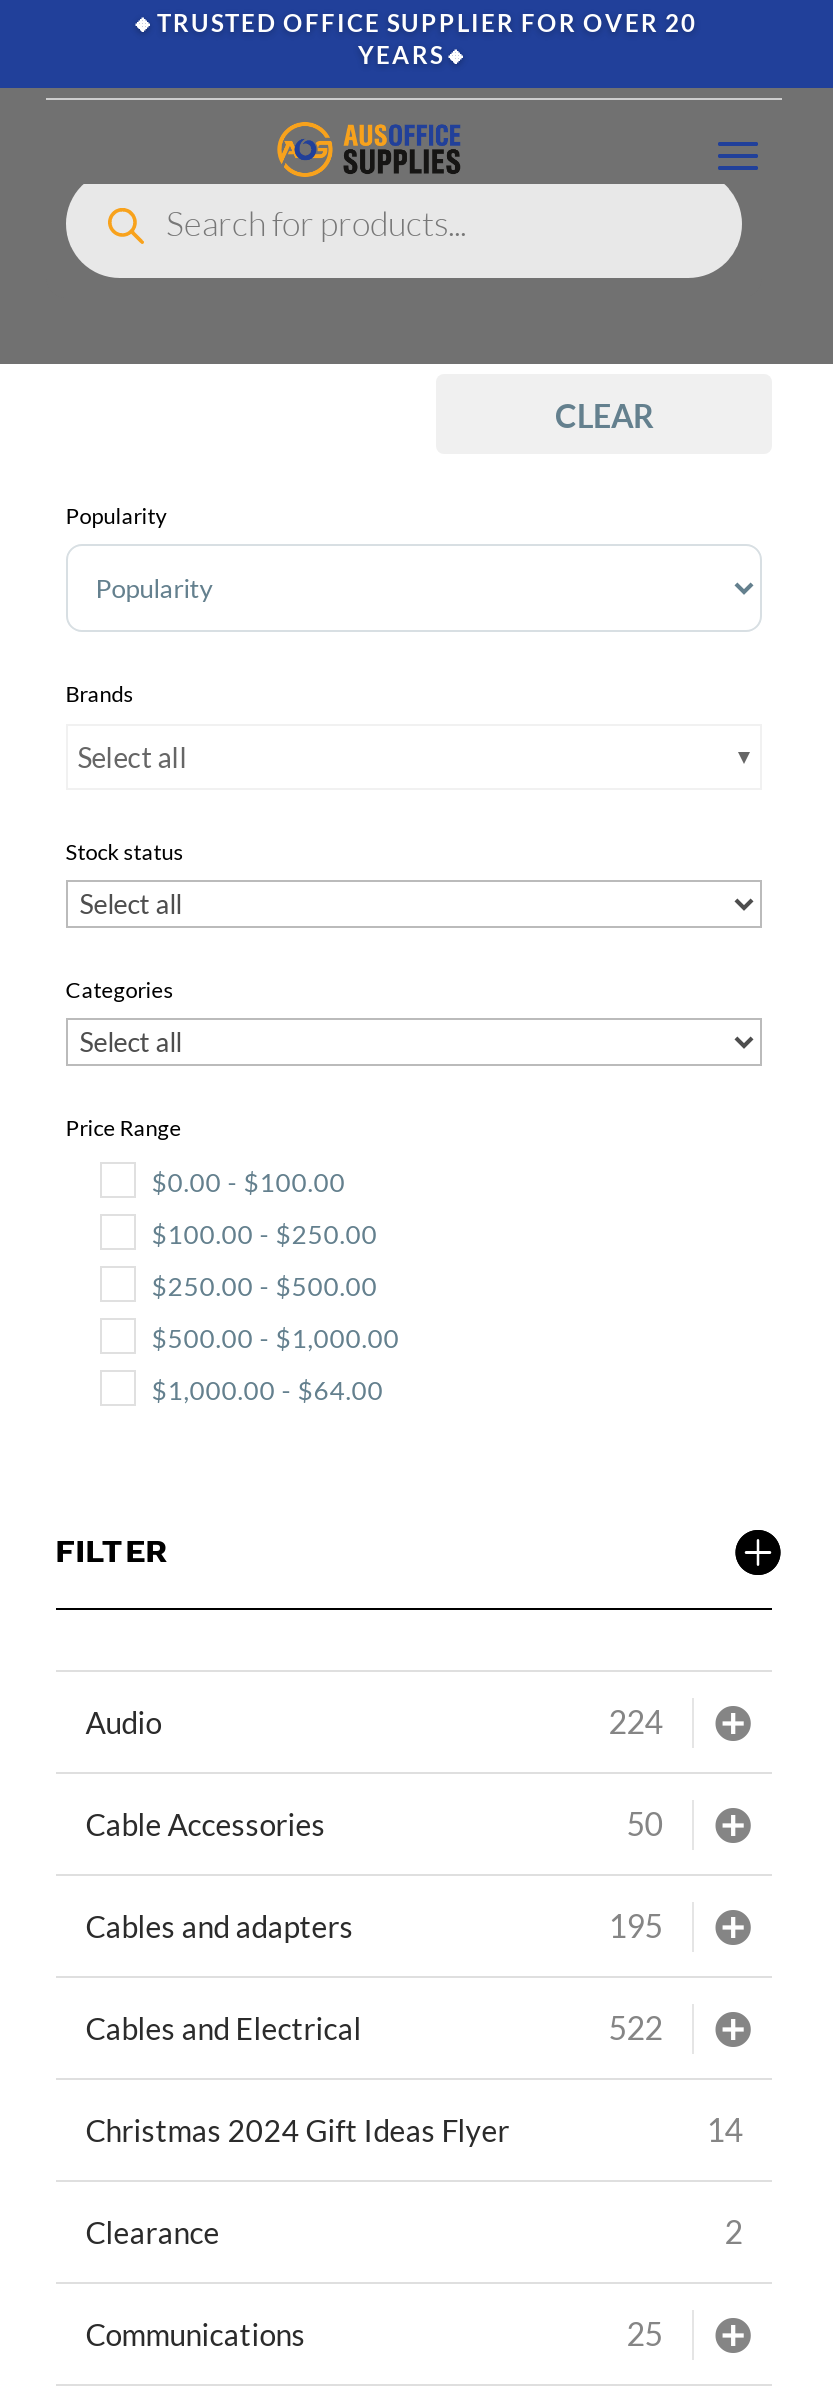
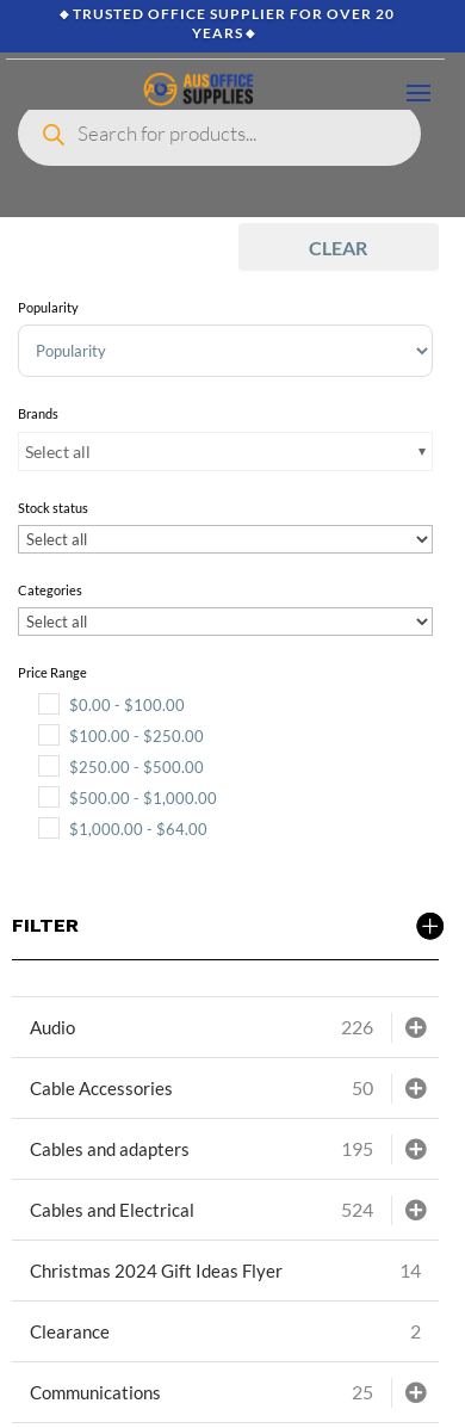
- 224
+ 226

- 522
+ 524
